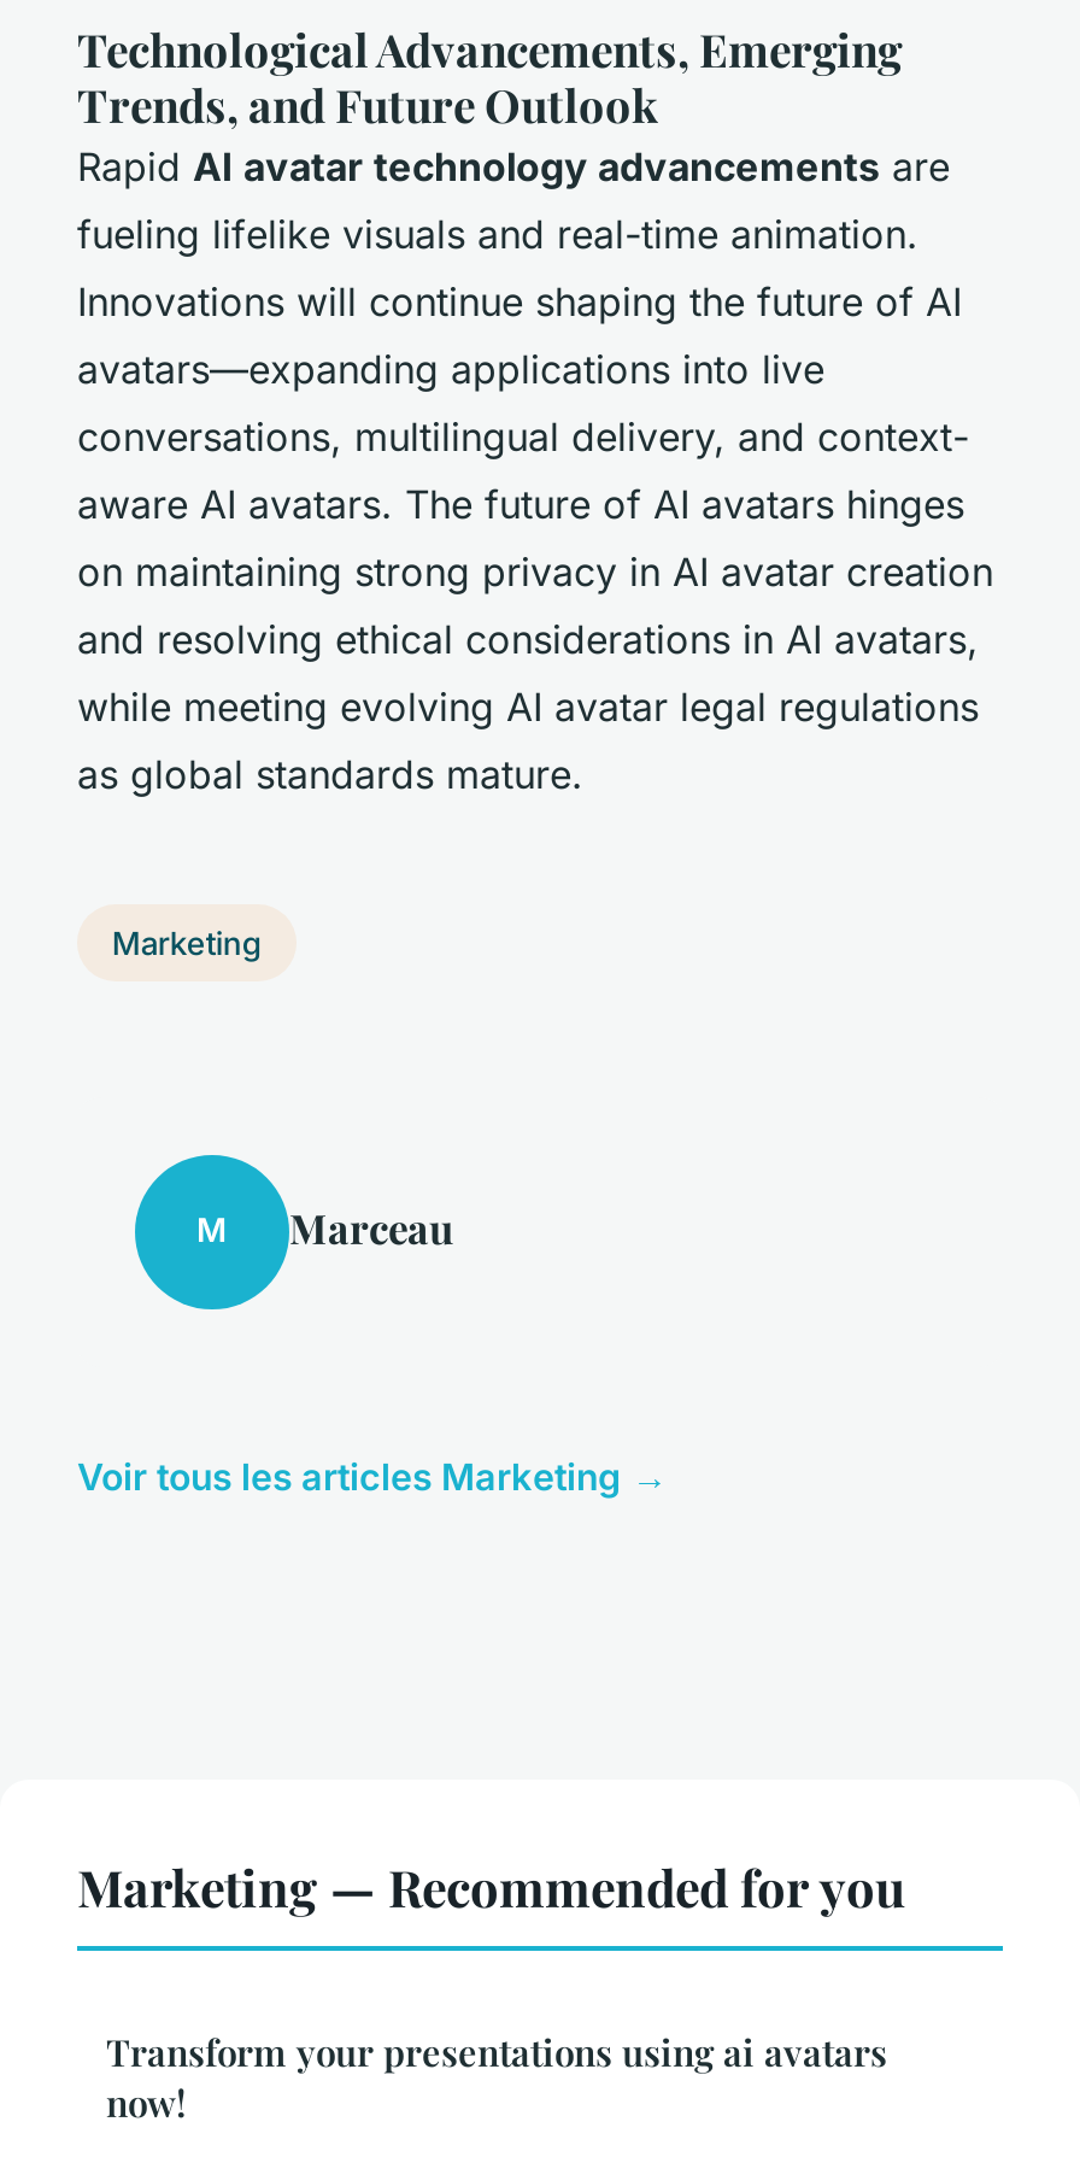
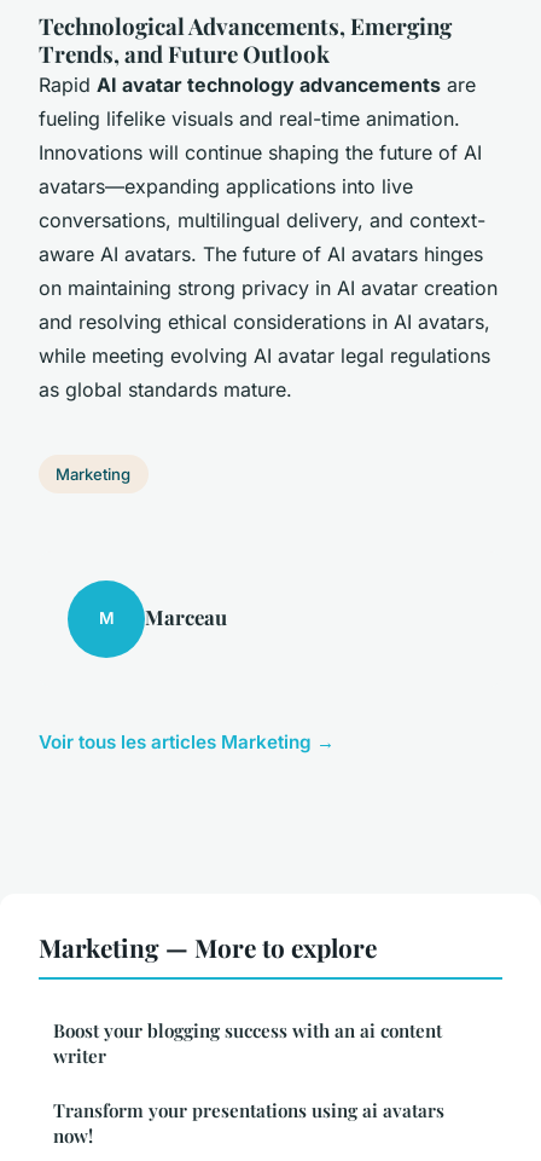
- Marketing — Recommended for you
+ Marketing — More to explore
+ Boost your blogging success with an ai content
+ writer
